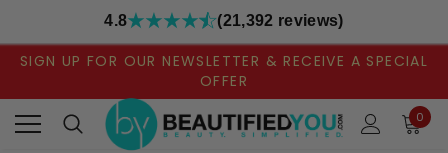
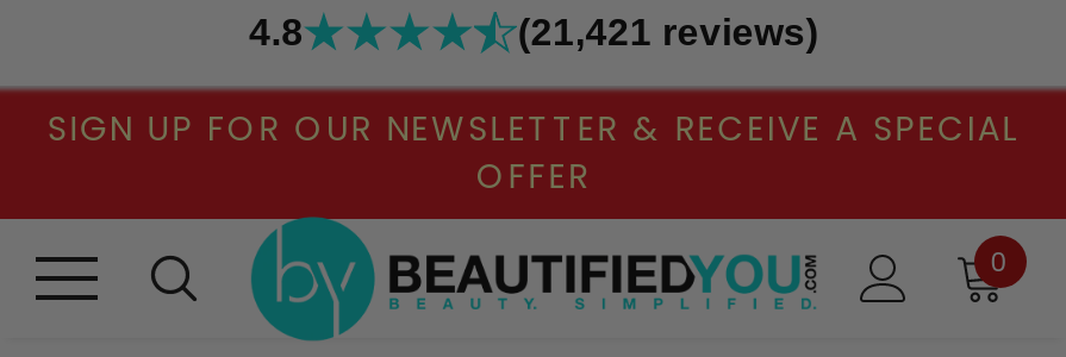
- (21,392 reviews)
+ (21,421 reviews)
